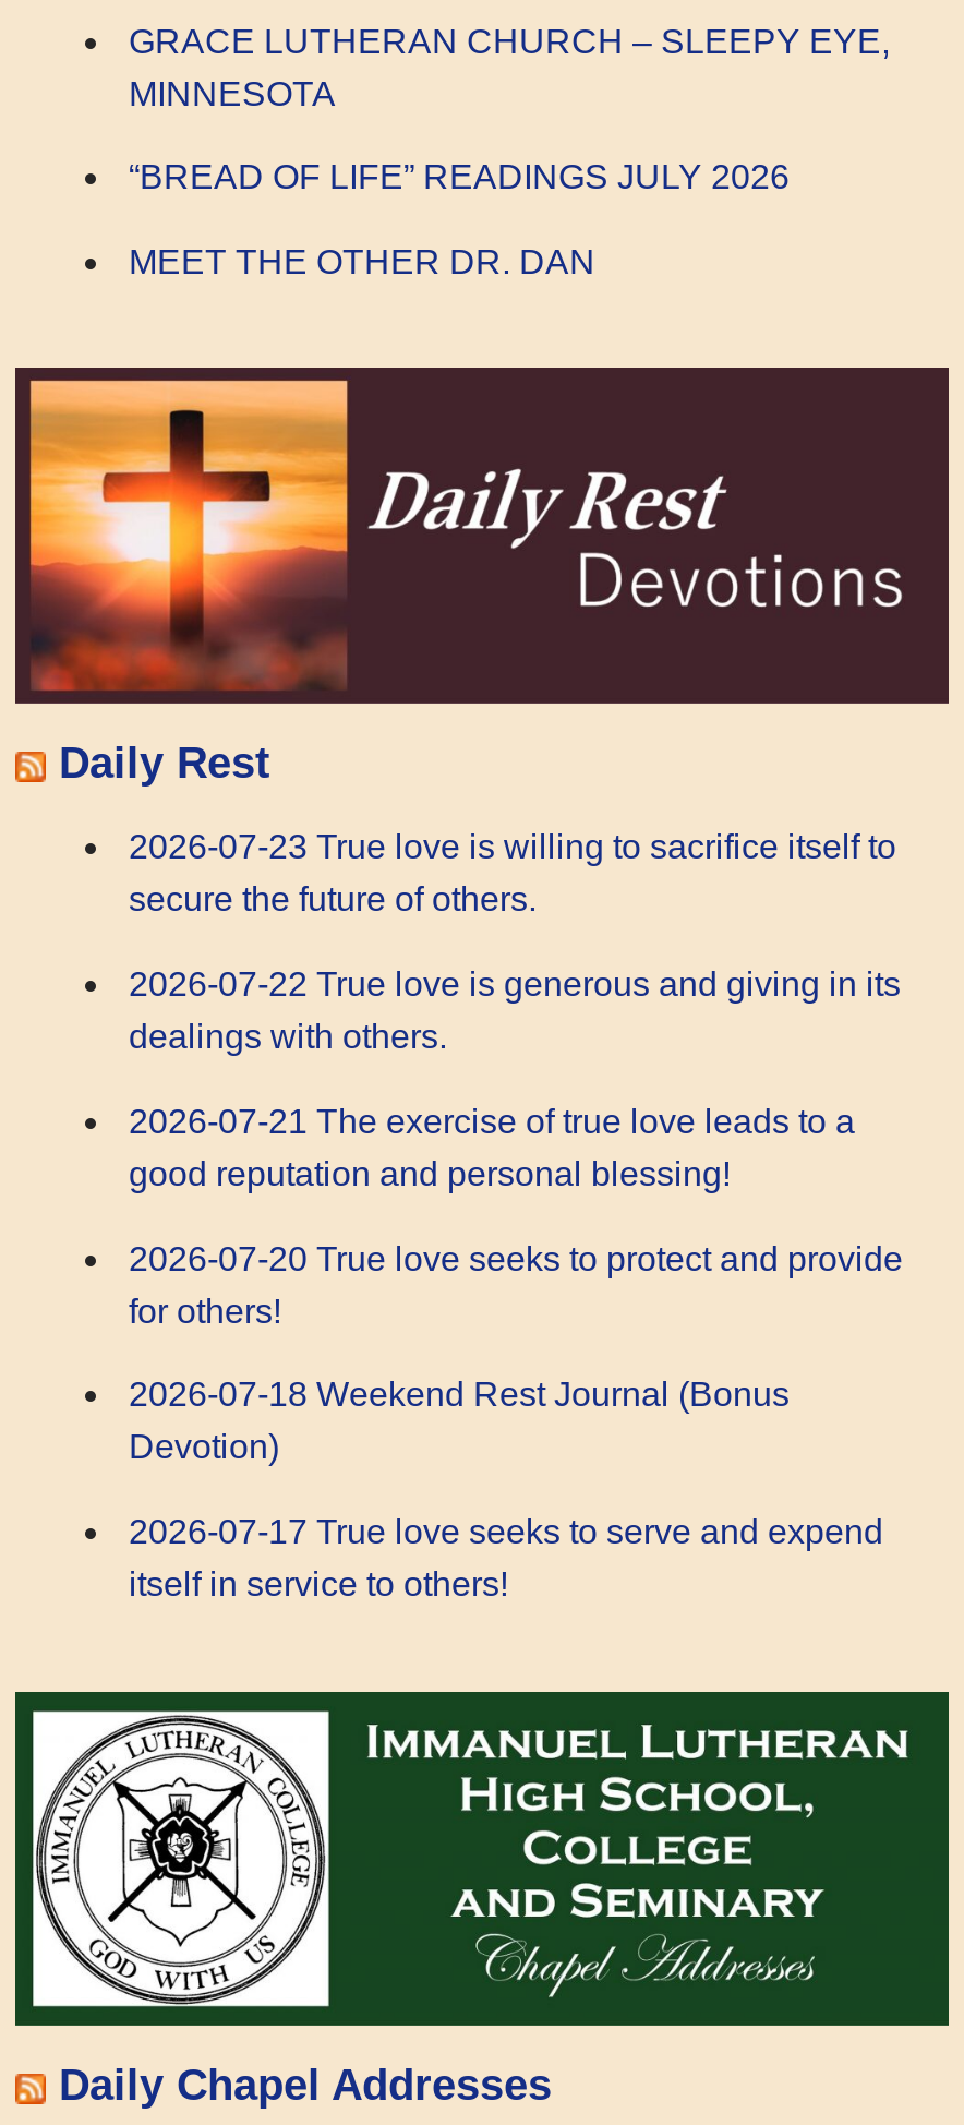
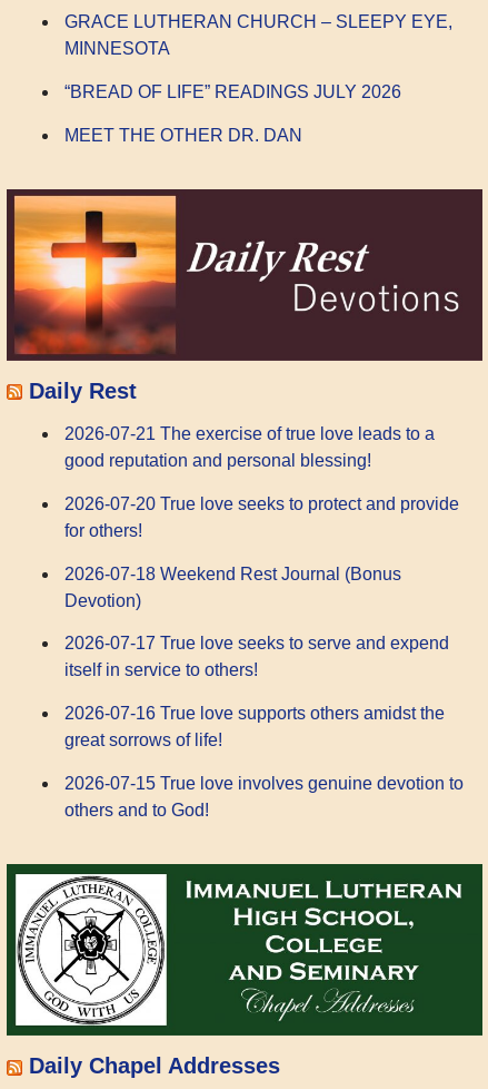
- 2026-07-23 True love is willing to sacrifice itself to
- secure the future of others.
- 2026-07-22 True love is generous and giving in its
- dealings with others.

moved up: 2026-07-21 The exercise of true love leads to a | good reputation and personal blessing! | 2026-07-20 True love seeks to protect and provide | for others! | 2026-07-18 Weekend Rest Journal (Bonus | Devotion) | 2026-07-17 True love seeks to serve and expend | itself in service to others!

+ 2026-07-16 True love supports others amidst the
+ great sorrows of life!
+ 2026-07-15 True love involves genuine devotion to
+ others and to God!
